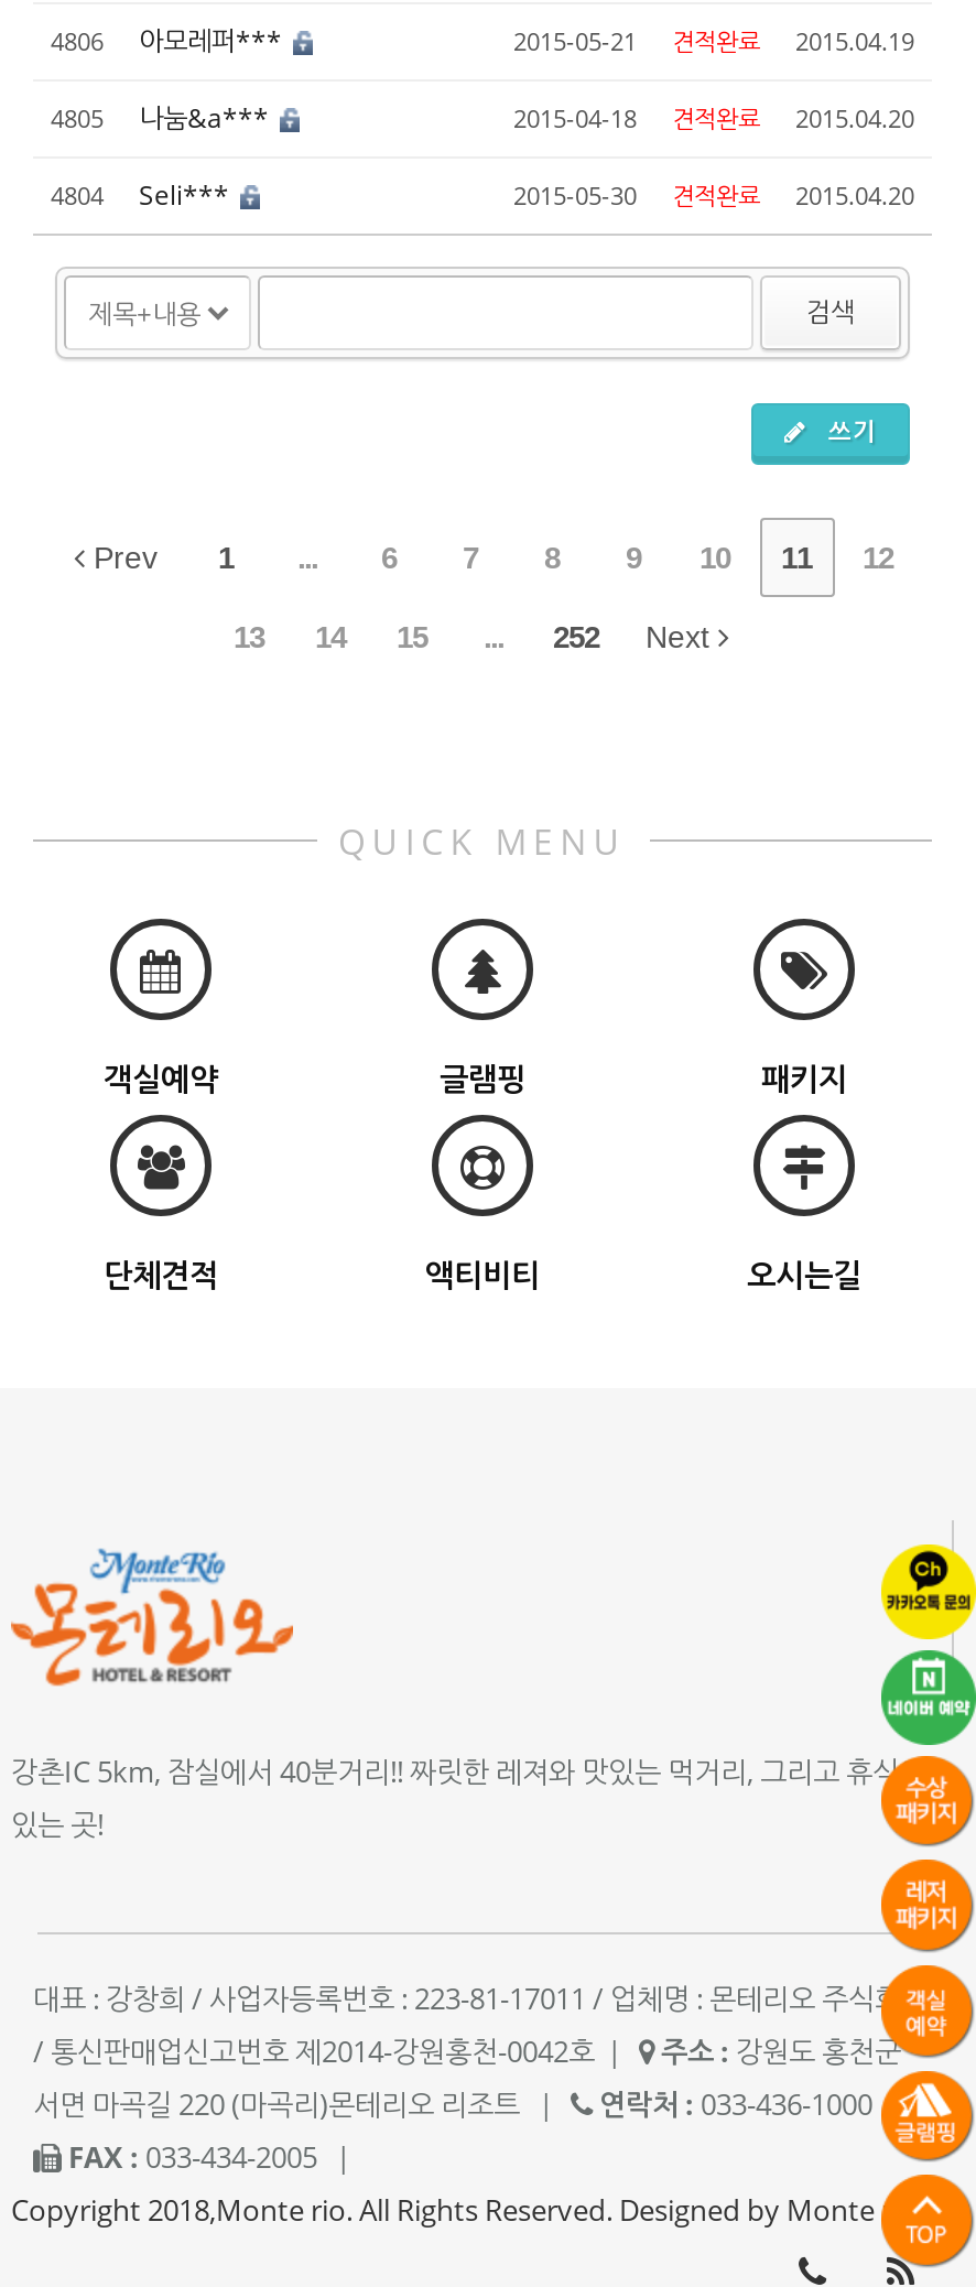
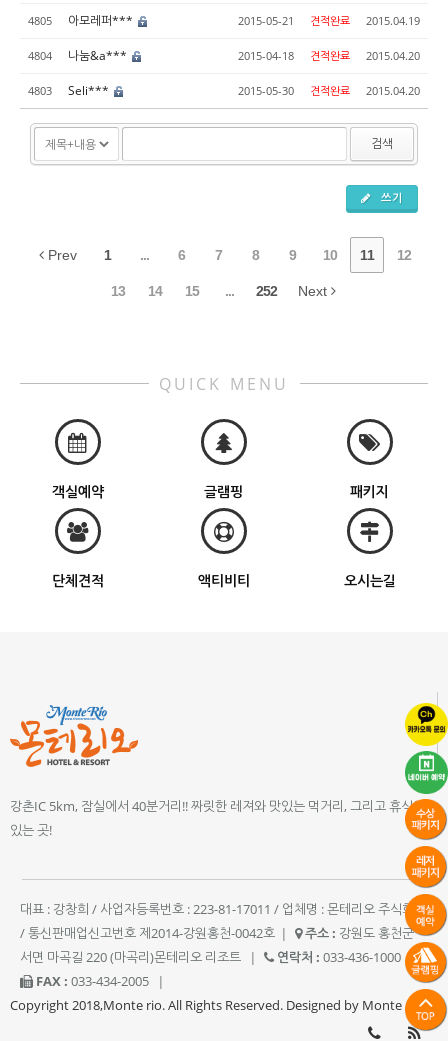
- 4806 아모레퍼***
+ 4805 아모레퍼***

- 4805 나눔&a***
+ 4804 나눔&a***

- 4804 Seli***
+ 4803 Seli***
